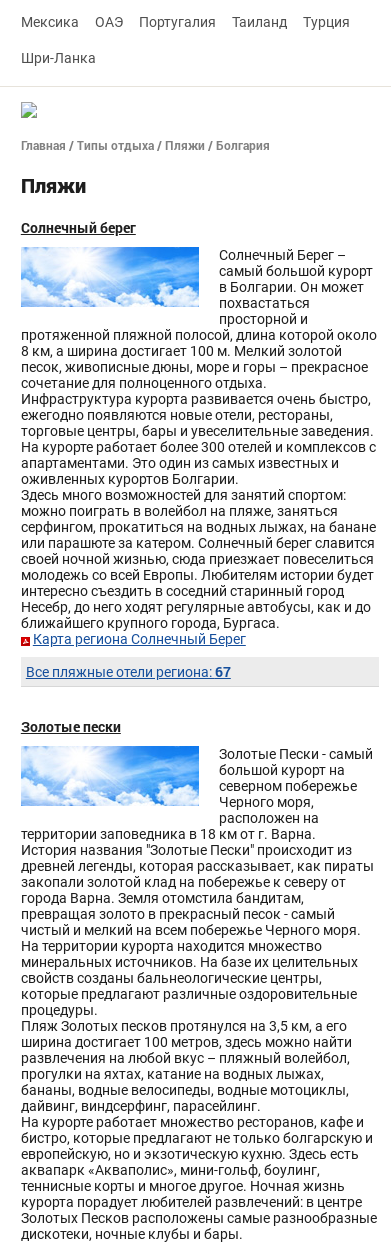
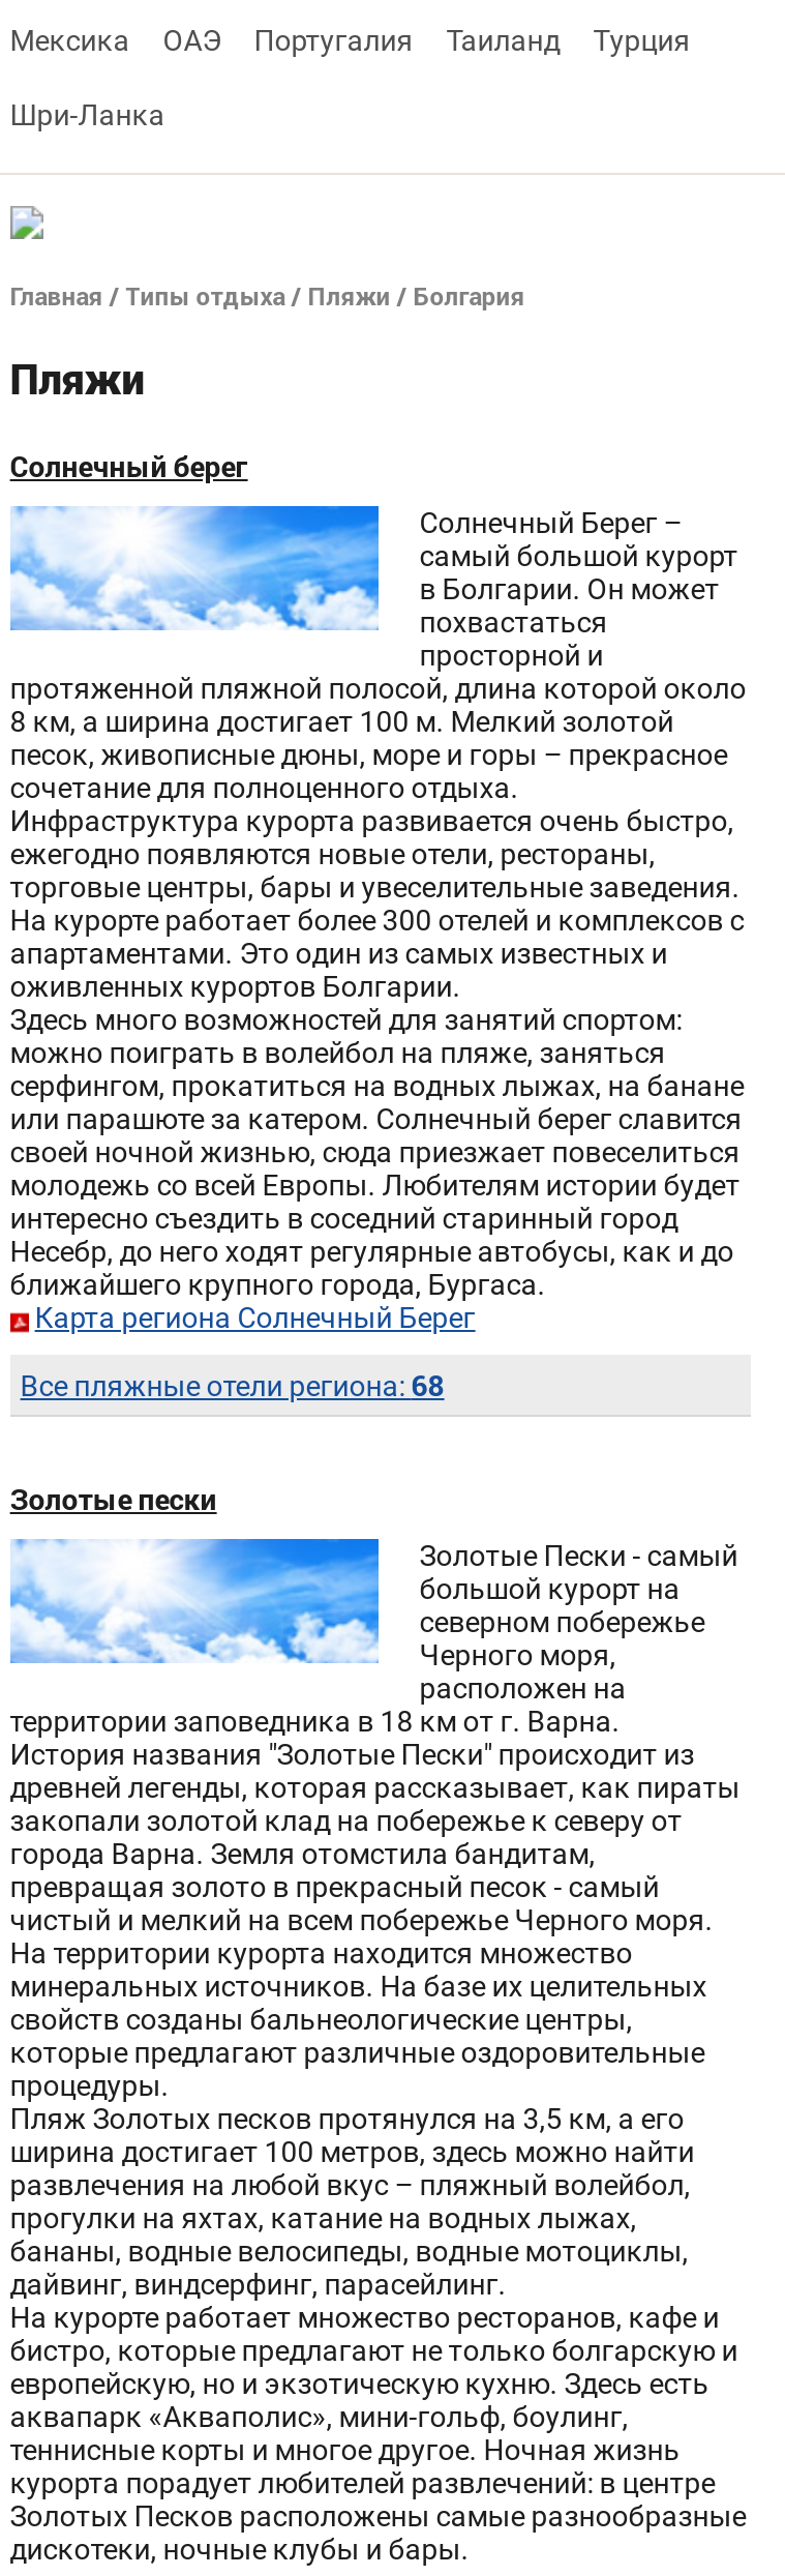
- Все пляжные отели региона: 67
+ Все пляжные отели региона: 68
